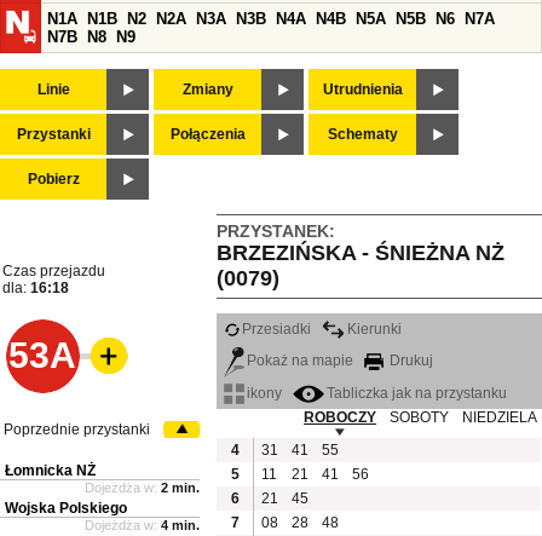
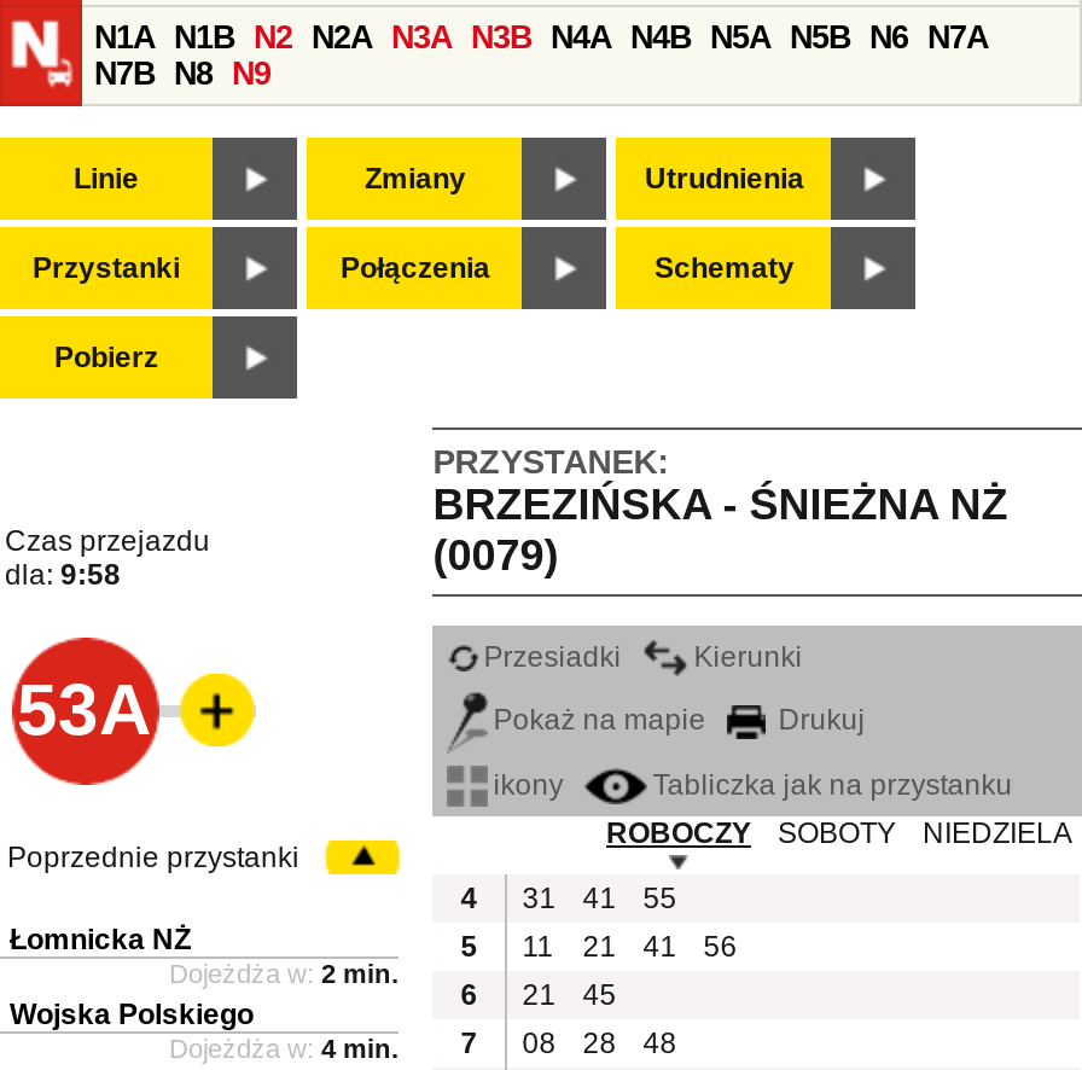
- dla: 16:18
+ dla: 9:58
